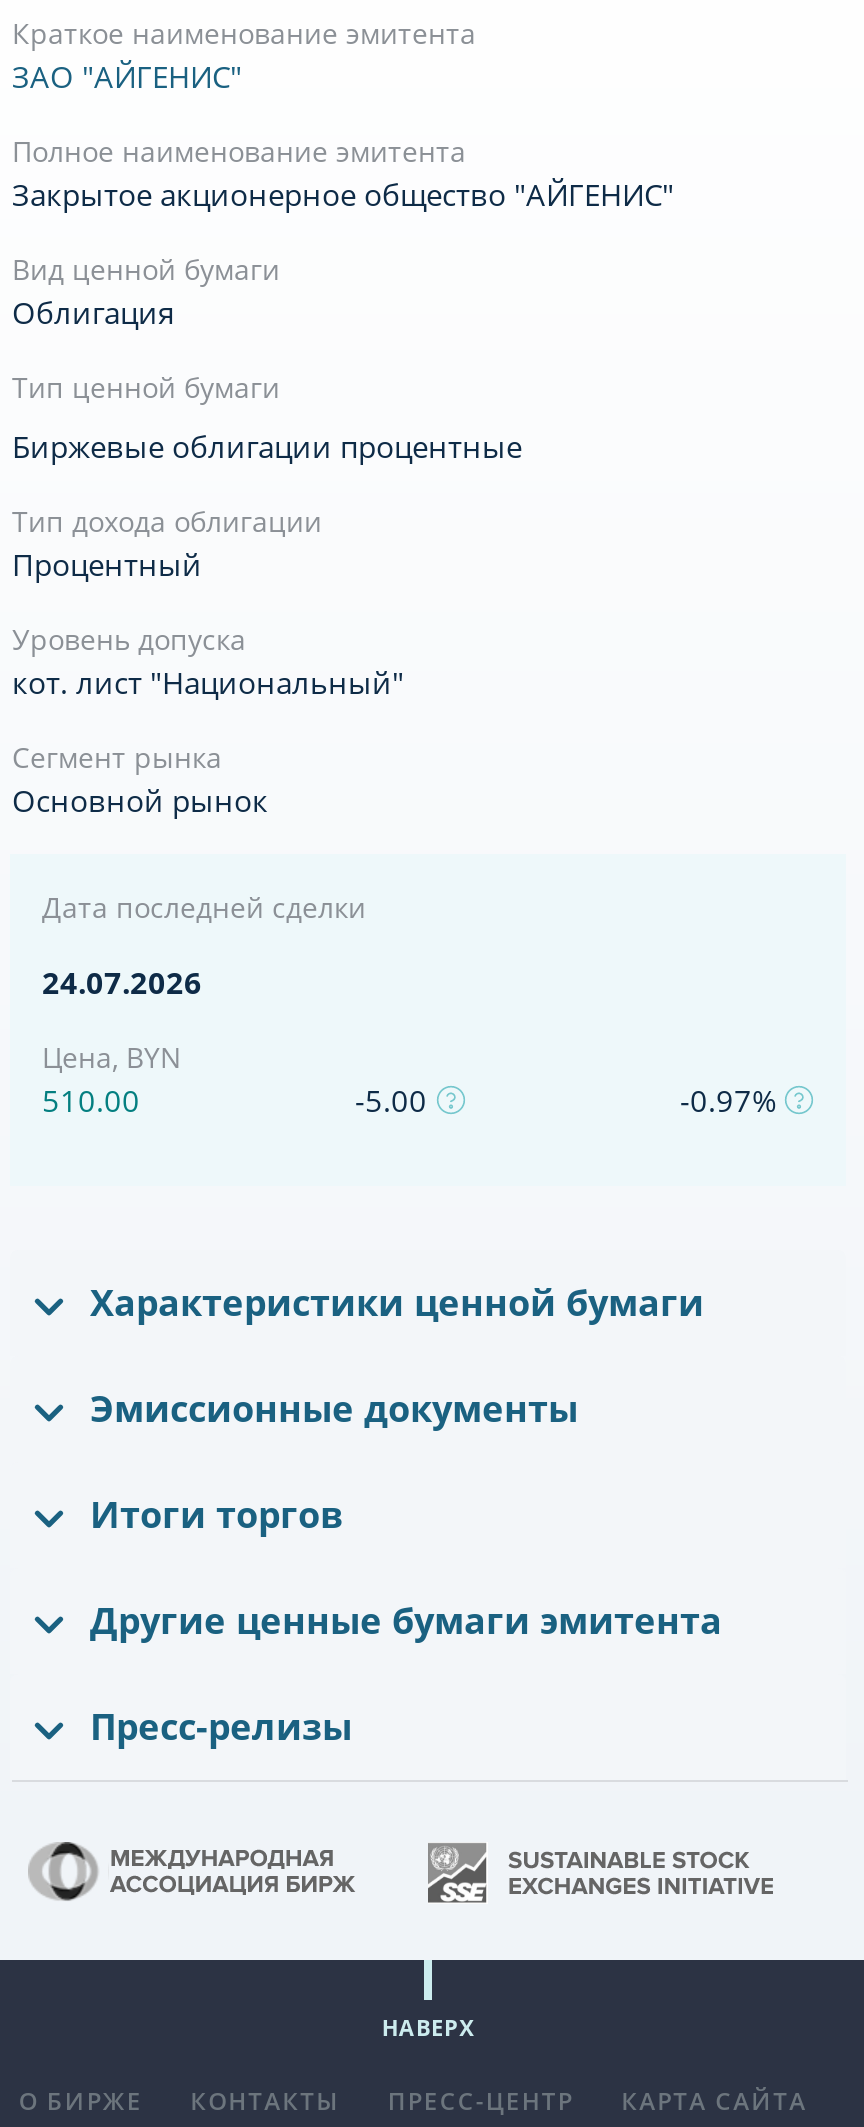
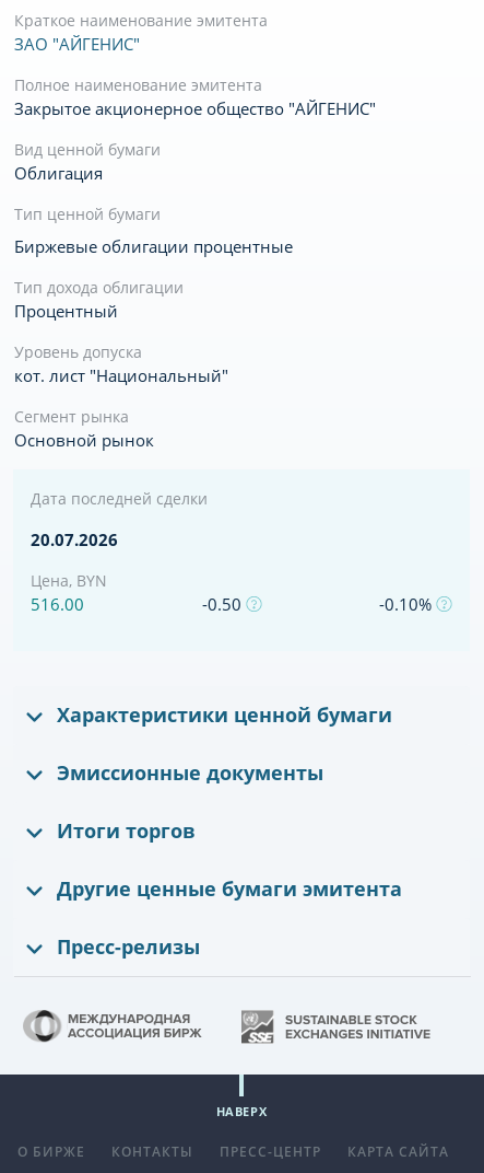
- 24.07.2026
+ 20.07.2026

- 510.00
+ 516.00

- -5.00
+ -0.50

- -0.97%
+ -0.10%
